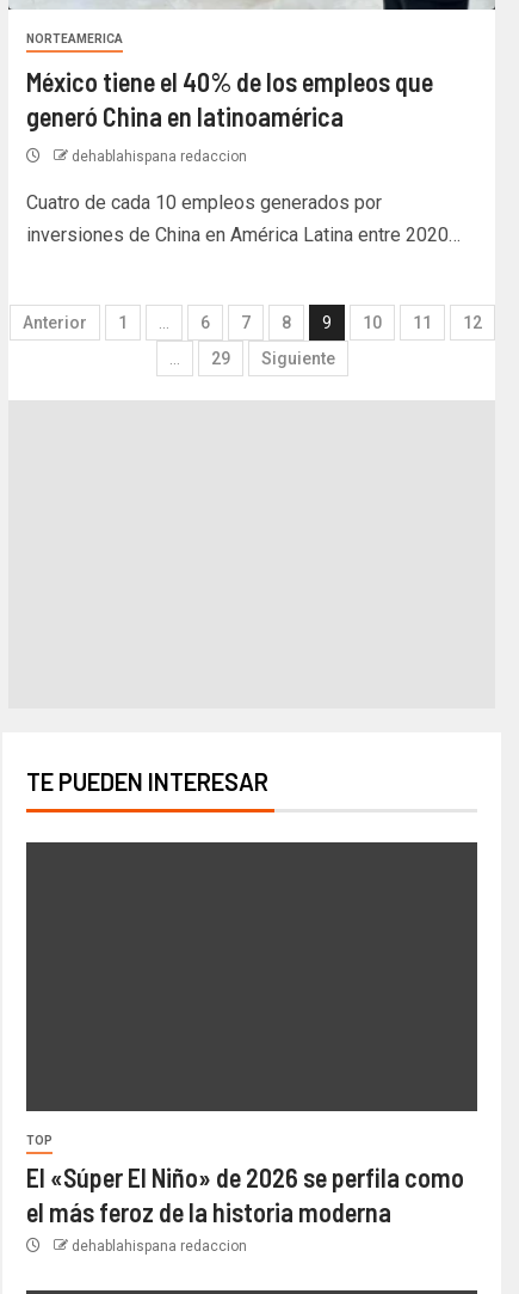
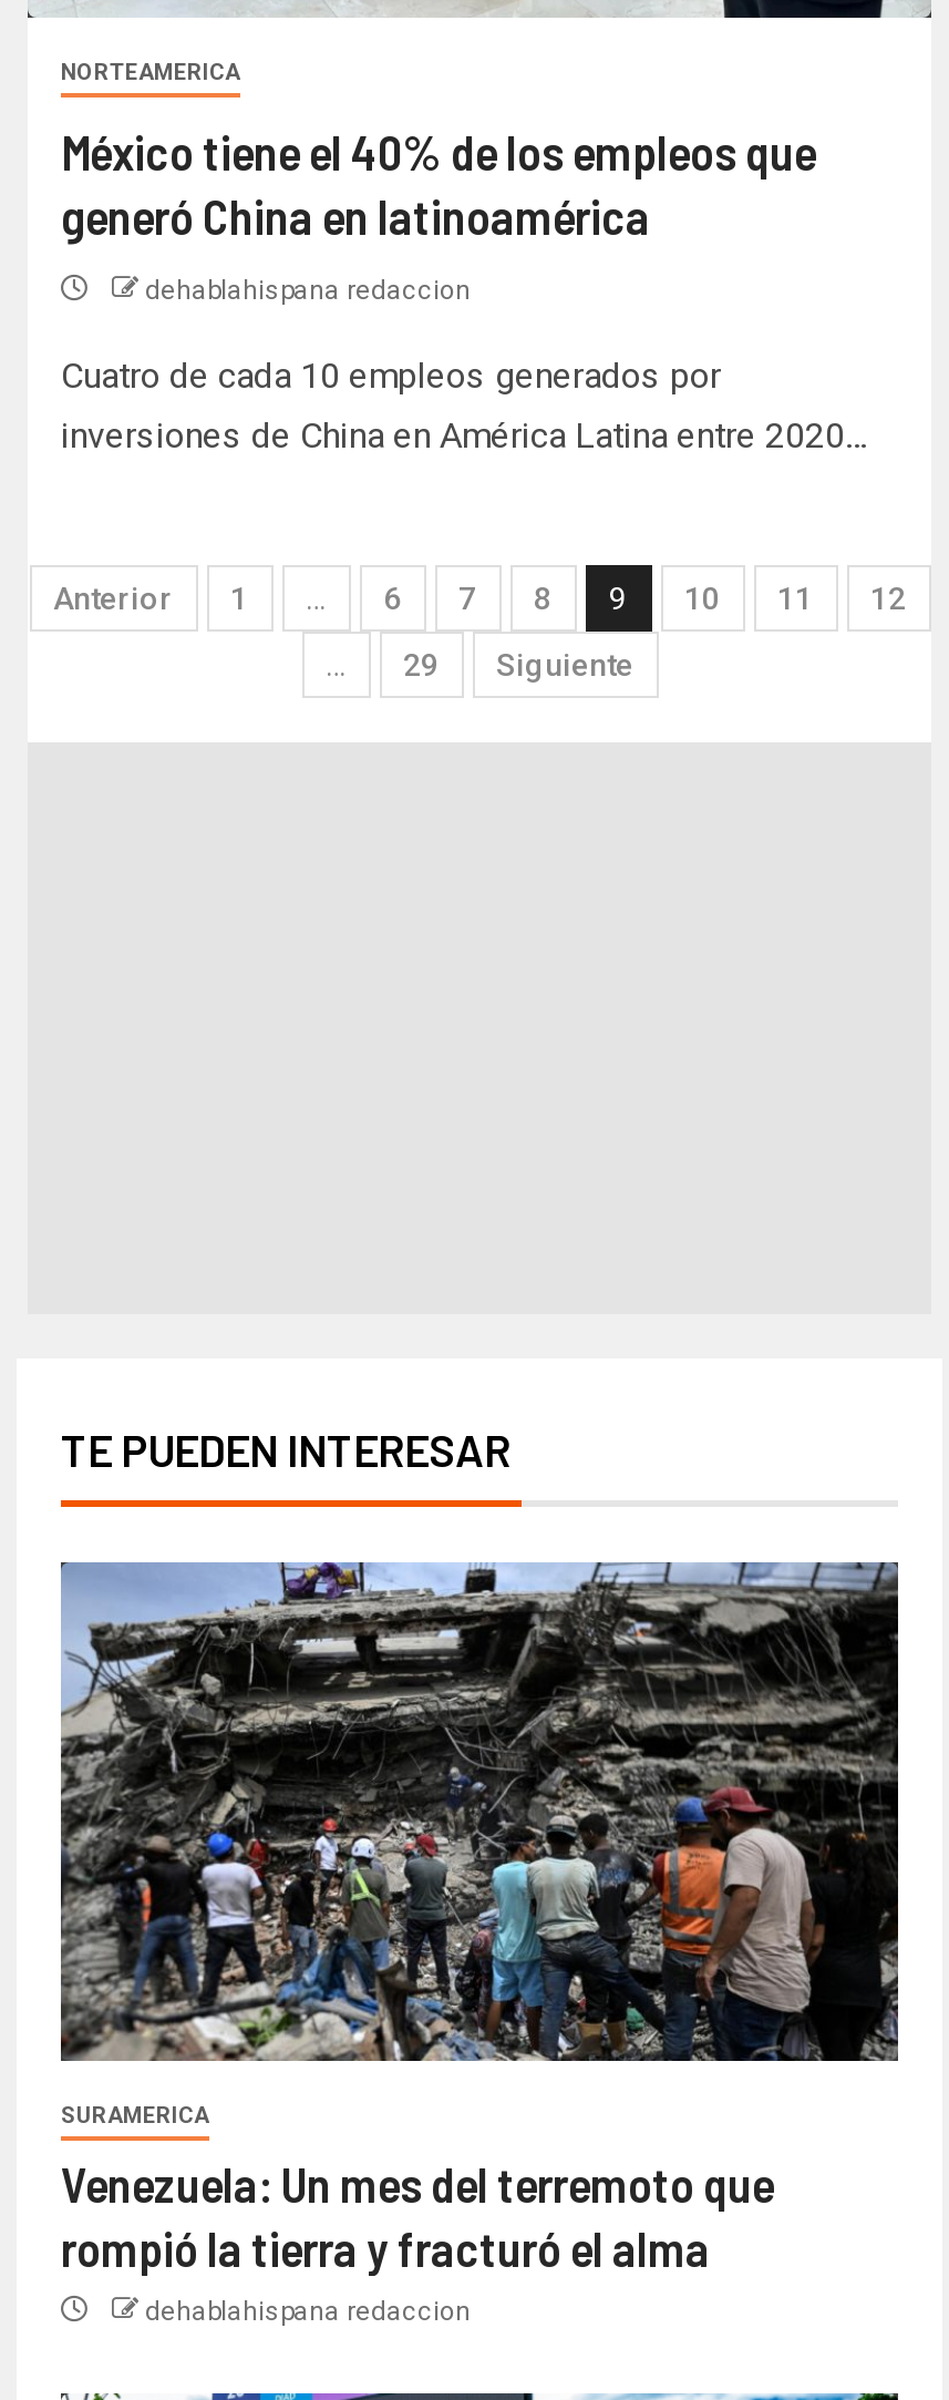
+ [image]

- TOP
+ SURAMERICA

- El «Súper El Niño» de 2026 se perfila como
- el más feroz de la historia moderna
+ Venezuela: Un mes del terremoto que
+ rompió la tierra y fracturó el alma
